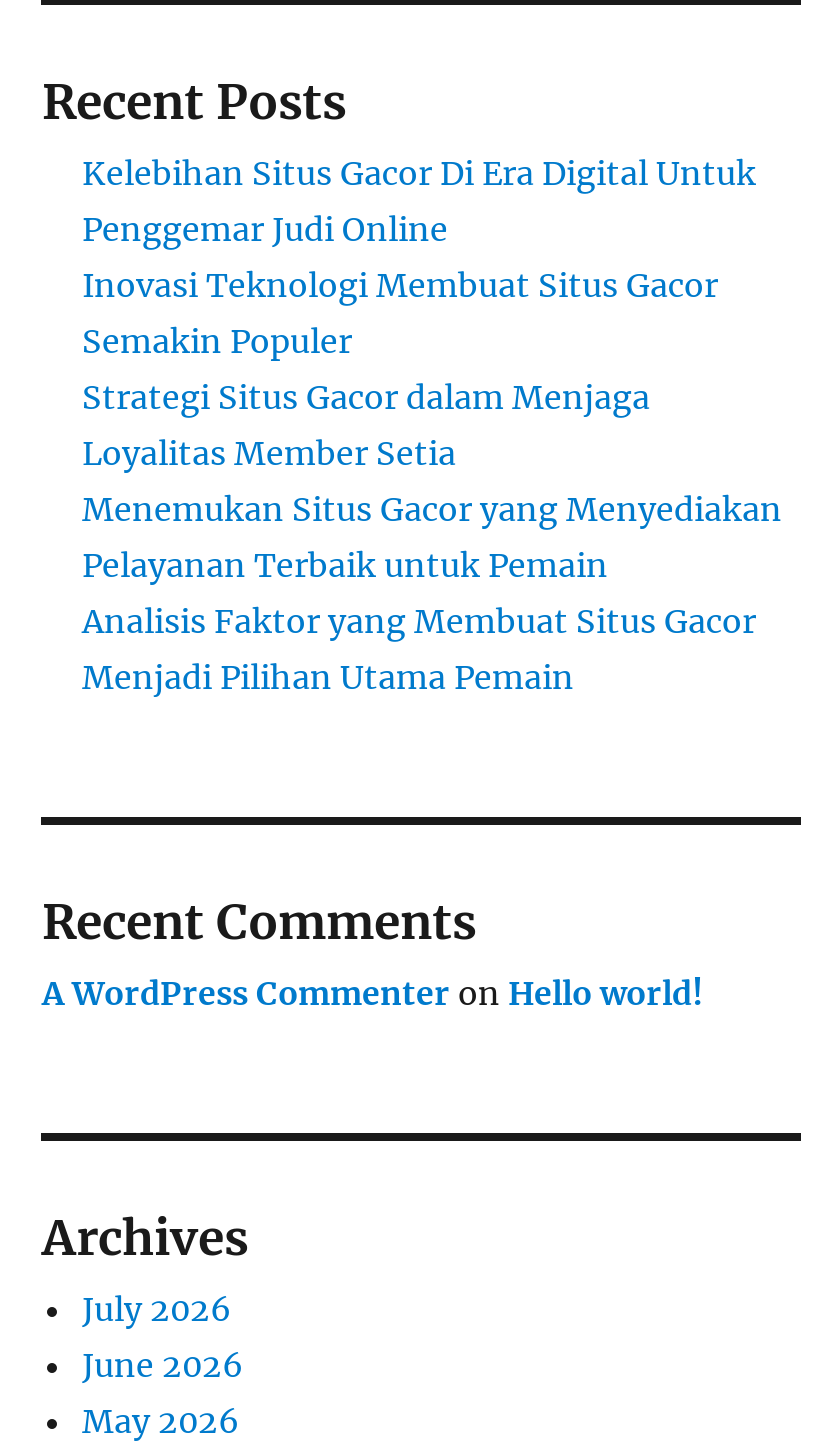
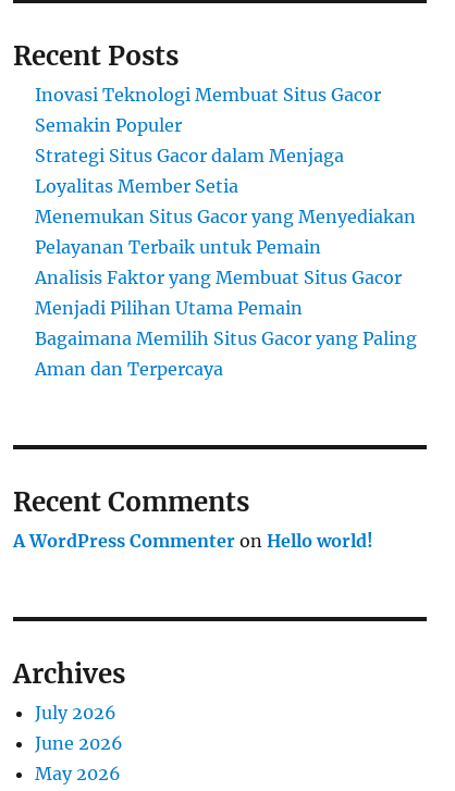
- Kelebihan Situs Gacor Di Era Digital Untuk
- Penggemar Judi Online

moved up: Inovasi Teknologi Membuat Situs Gacor | Semakin Populer | Strategi Situs Gacor dalam Menjaga | Loyalitas Member Setia | Menemukan Situs Gacor yang Menyediakan | Pelayanan Terbaik untuk Pemain | Analisis Faktor yang Membuat Situs Gacor | Menjadi Pilihan Utama Pemain

+ Bagaimana Memilih Situs Gacor yang Paling
+ Aman dan Terpercaya
